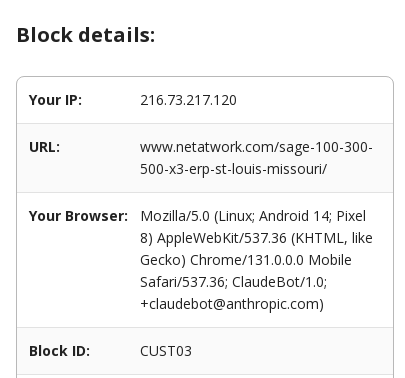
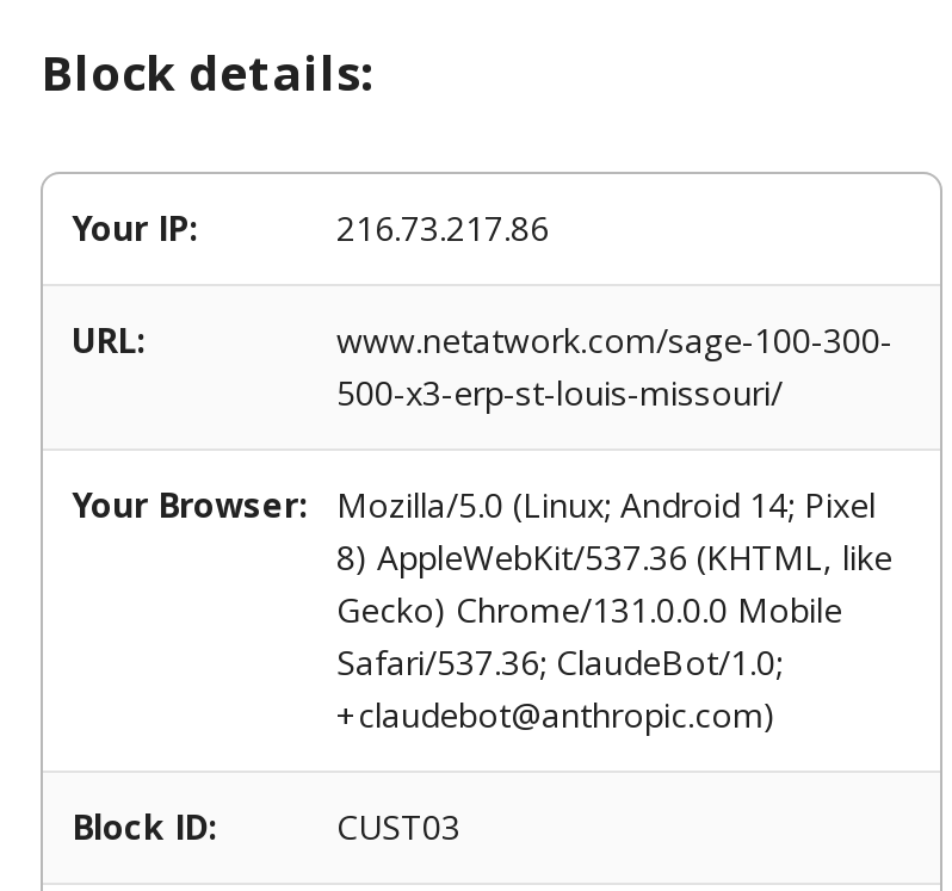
- 216.73.217.120
+ 216.73.217.86
